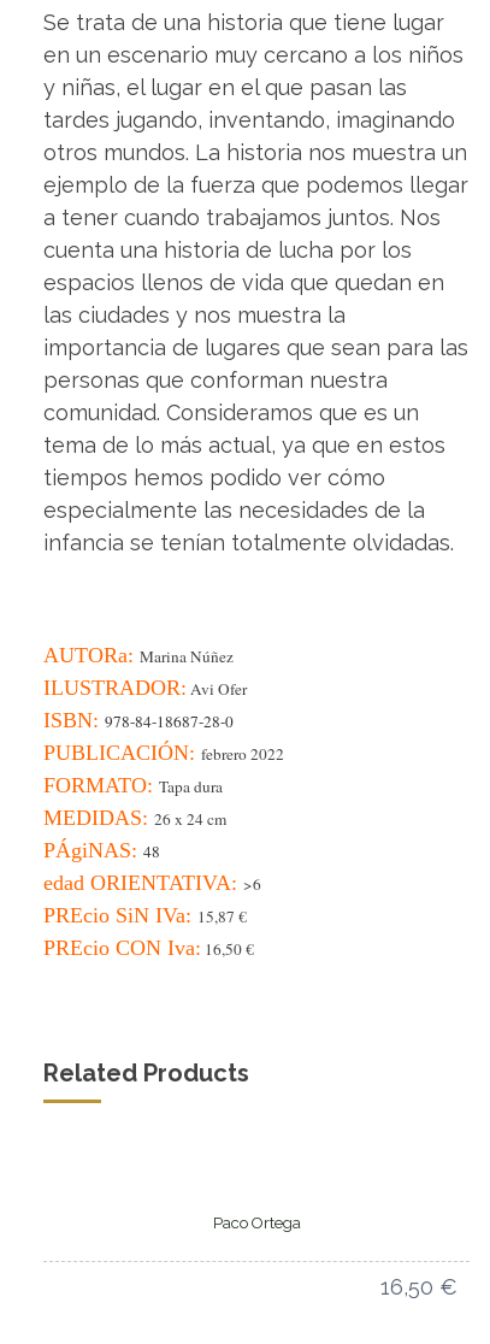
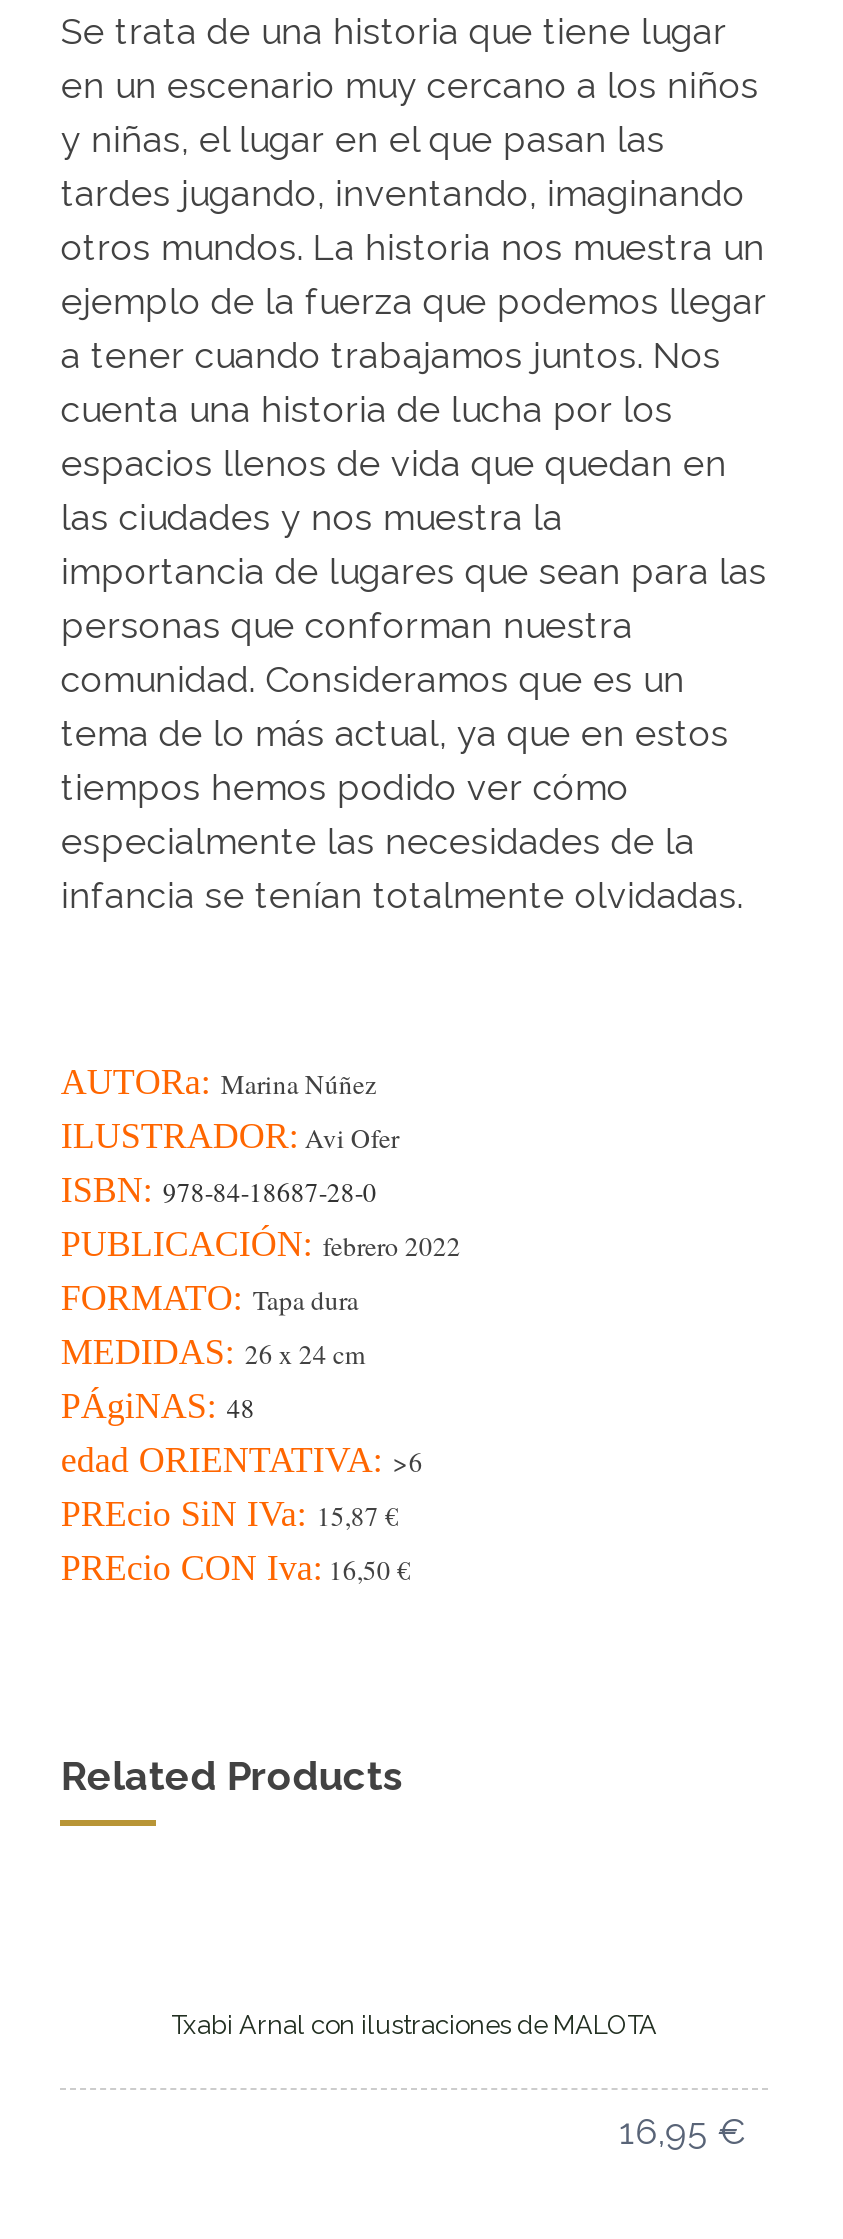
- Paco Ortega
+ Txabi Arnal con ilustraciones de MALOTA

- 16,50 €
+ 16,95 €
